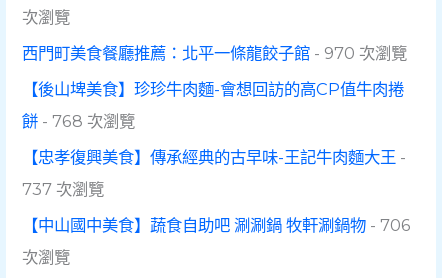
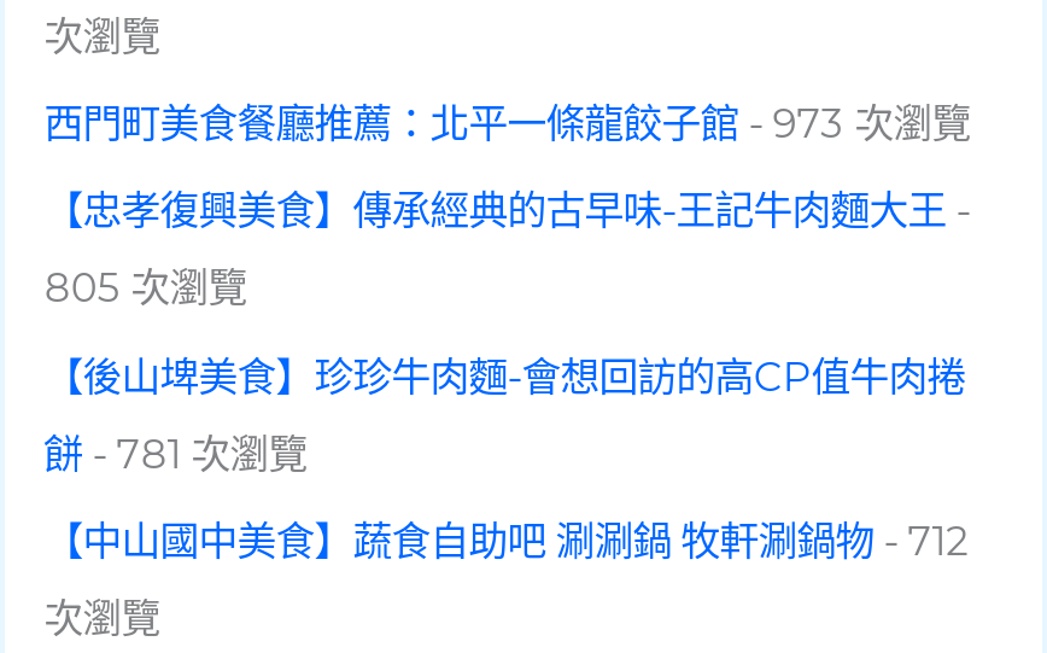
- 西門町美食餐廳推薦：北平一條龍餃子館- 970 次瀏覽
+ 西門町美食餐廳推薦：北平一條龍餃子館- 973 次瀏覽
+ 805 次瀏覽

moved down: 【後山埤美食】珍珍牛肉麵-會想回訪的高CP值牛肉捲

- 餅- 768 次瀏覽
- 737 次瀏覽
- 【中山國中美食】蔬食自助吧 涮涮鍋 牧軒涮鍋物- 706
+ 餅- 781 次瀏覽
+ 【中山國中美食】蔬食自助吧 涮涮鍋 牧軒涮鍋物- 712

moved up: 【忠孝復興美食】傳承經典的古早味-王記牛肉麵大王-
